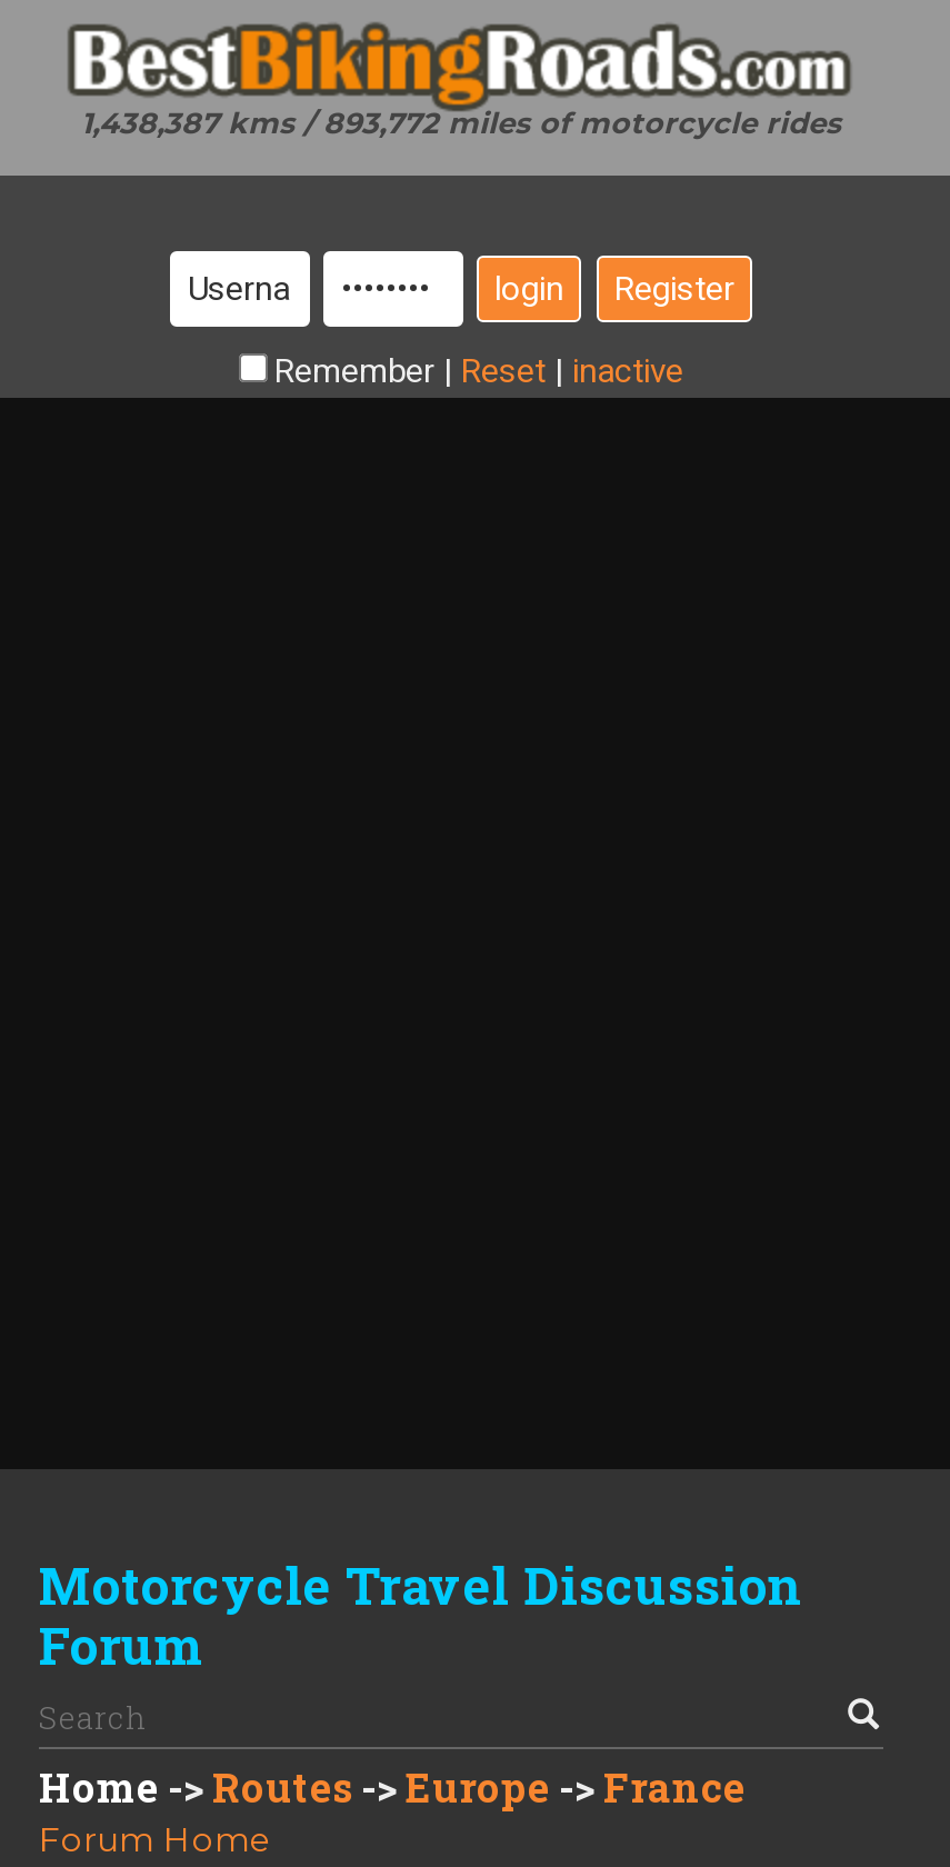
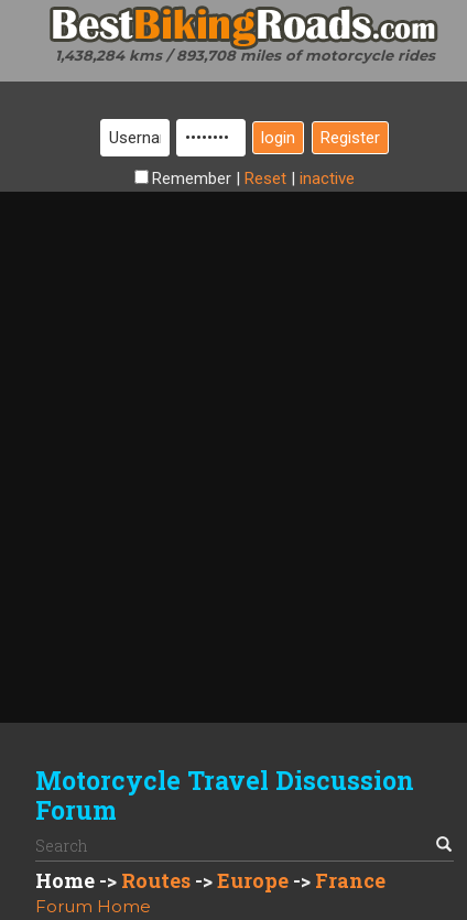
- 1,438,387 kms / 893,772 miles of motorcycle rides
+ 1,438,284 kms / 893,708 miles of motorcycle rides
